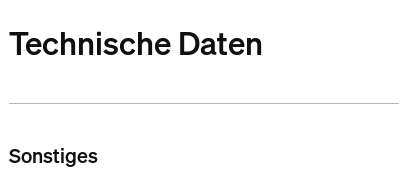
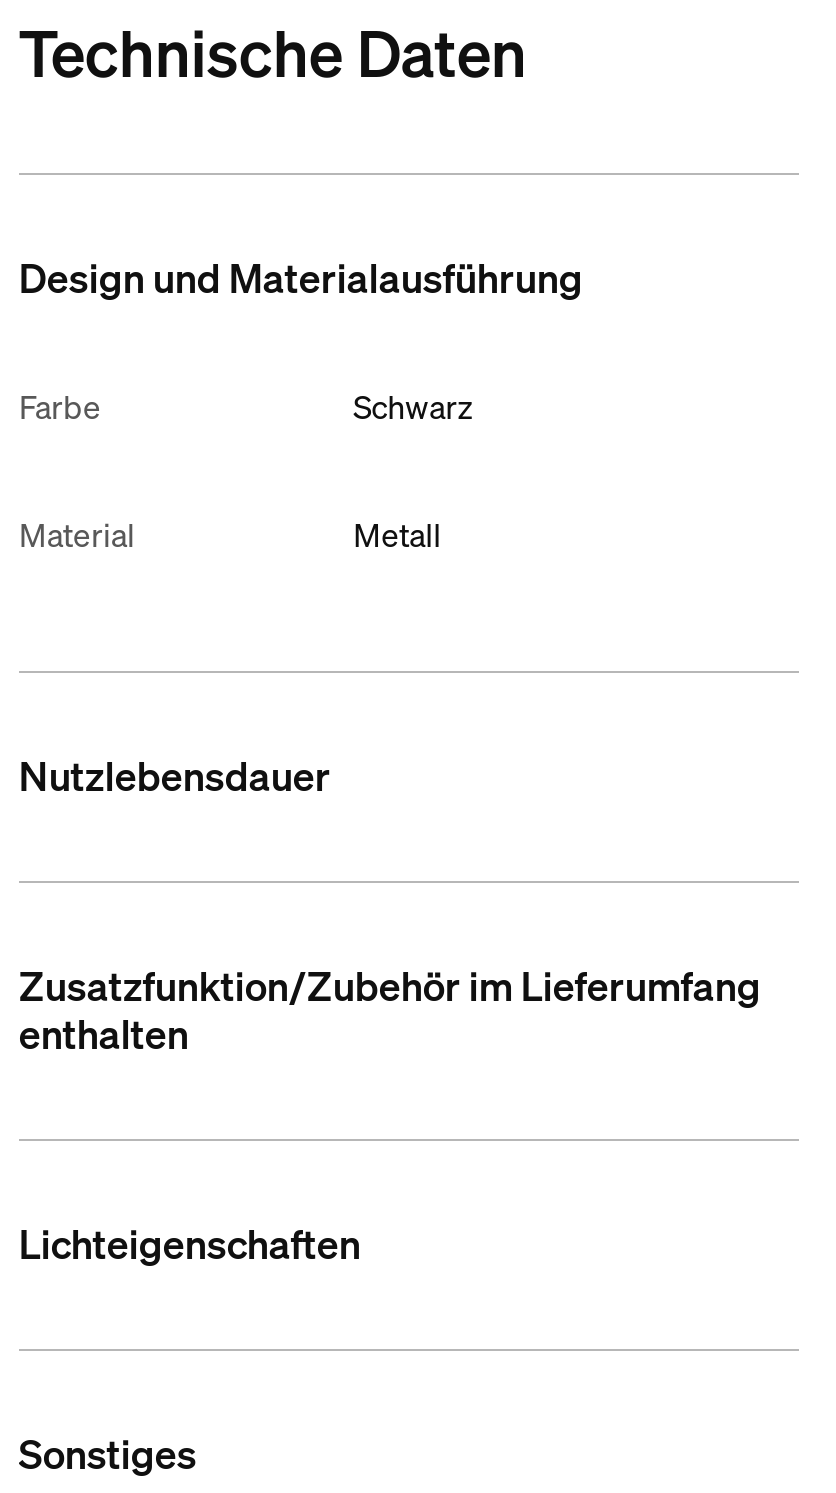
+ Design und Materialausführung
+ Farbe
+ Schwarz
+ Material
+ Metall

+ Nutzlebensdauer

+ Zusatzfunktion/Zubehör im Lieferumfang
+ enthalten

+ Lichteigenschaften
